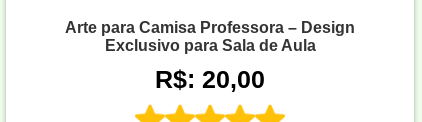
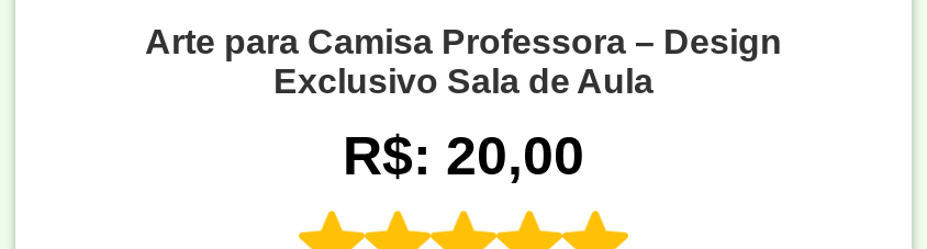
- Exclusivo para Sala de Aula
+ Exclusivo Sala de Aula
